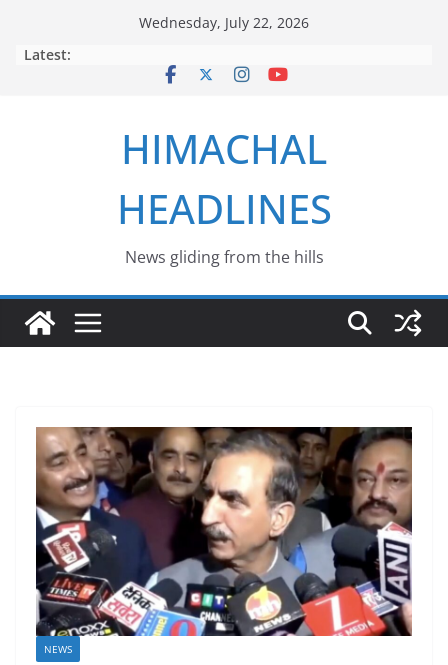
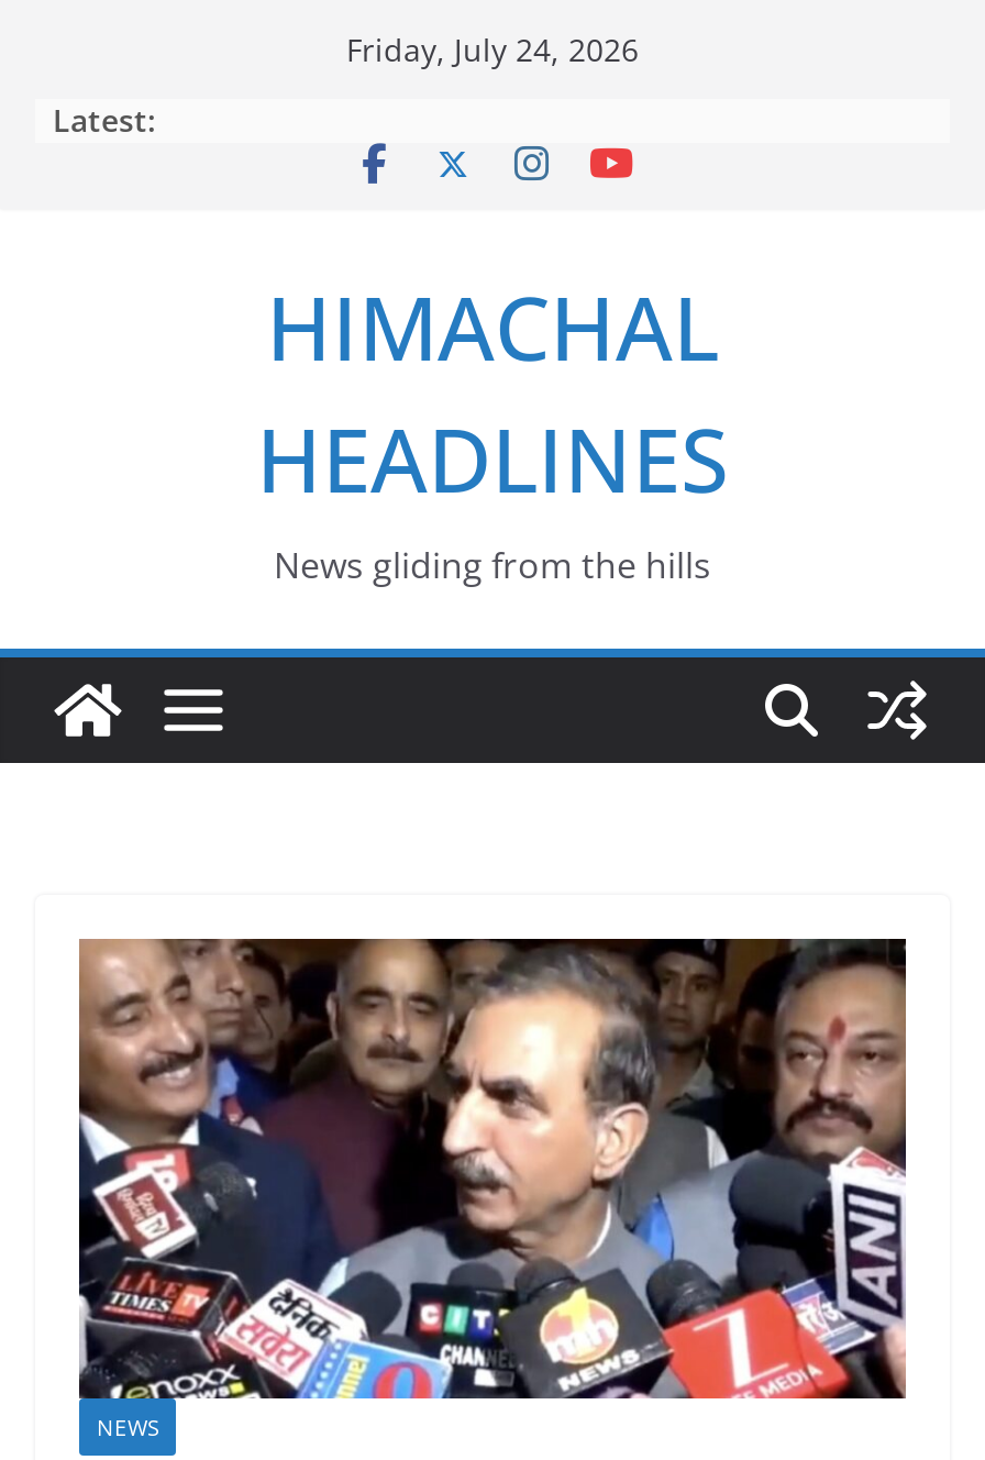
- Wednesday, July 22, 2026
+ Friday, July 24, 2026
